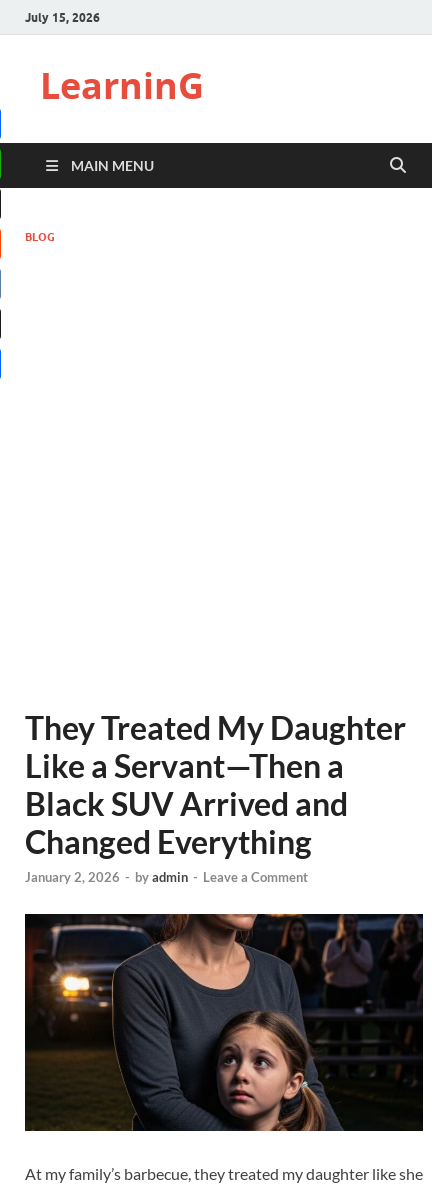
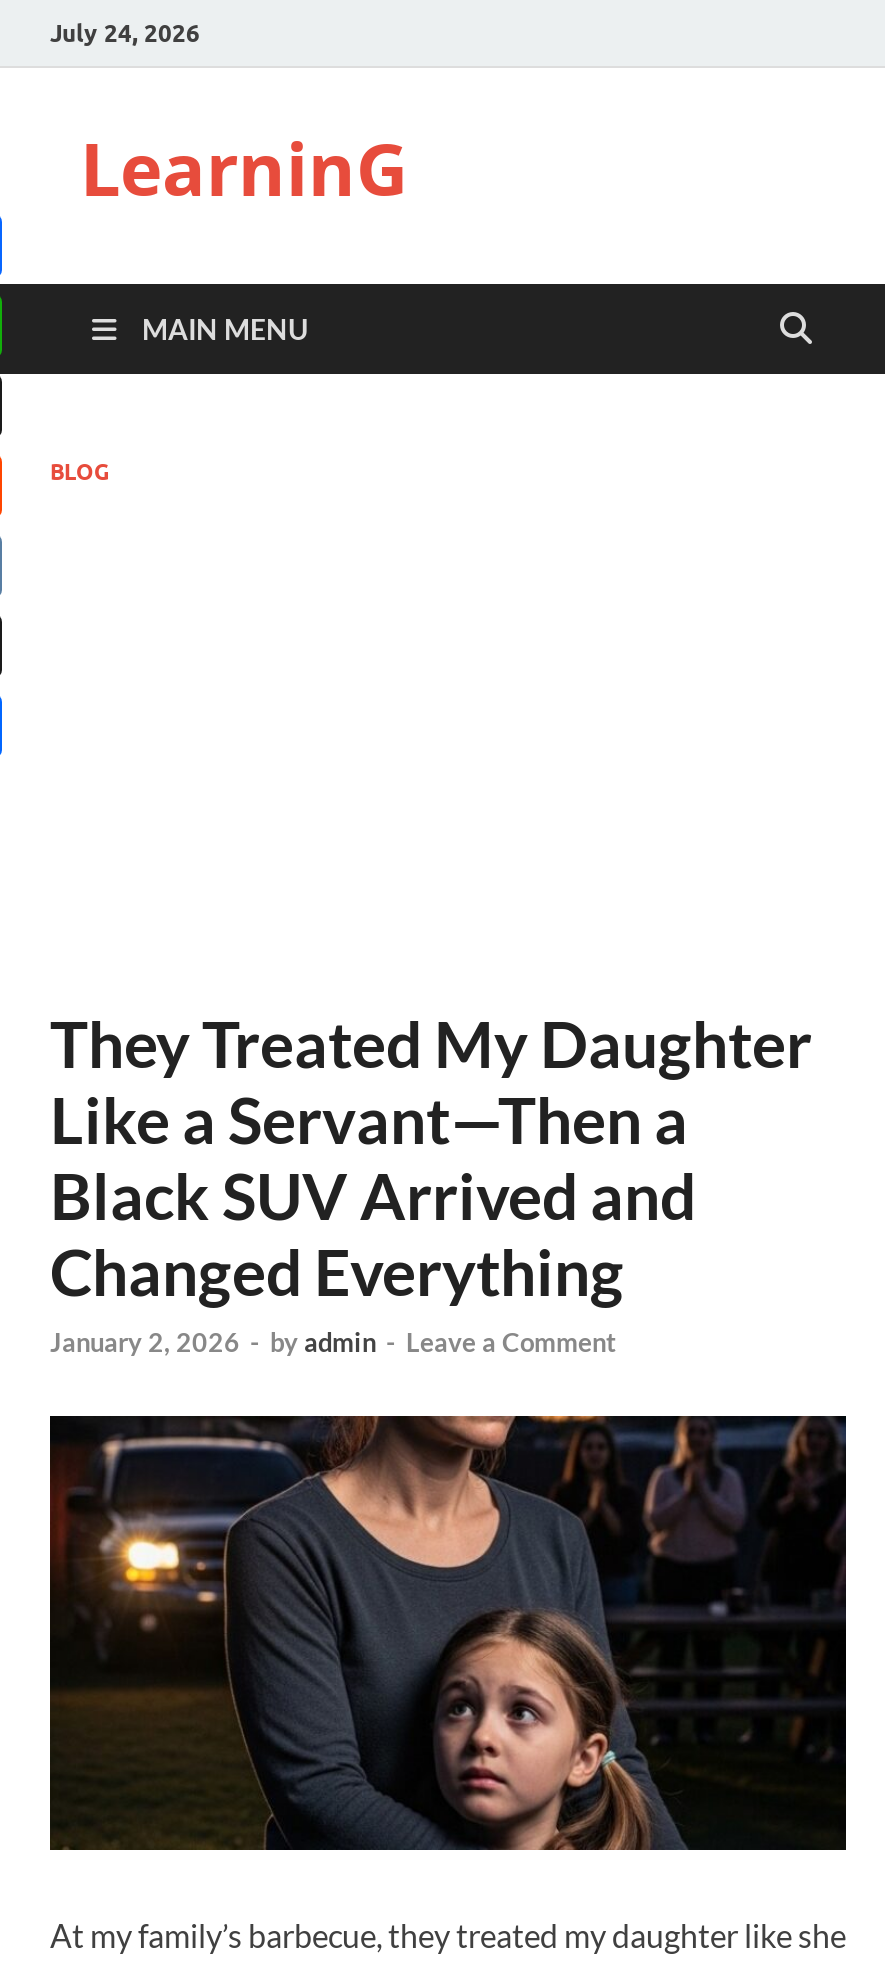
- July 15, 2026
+ July 24, 2026
